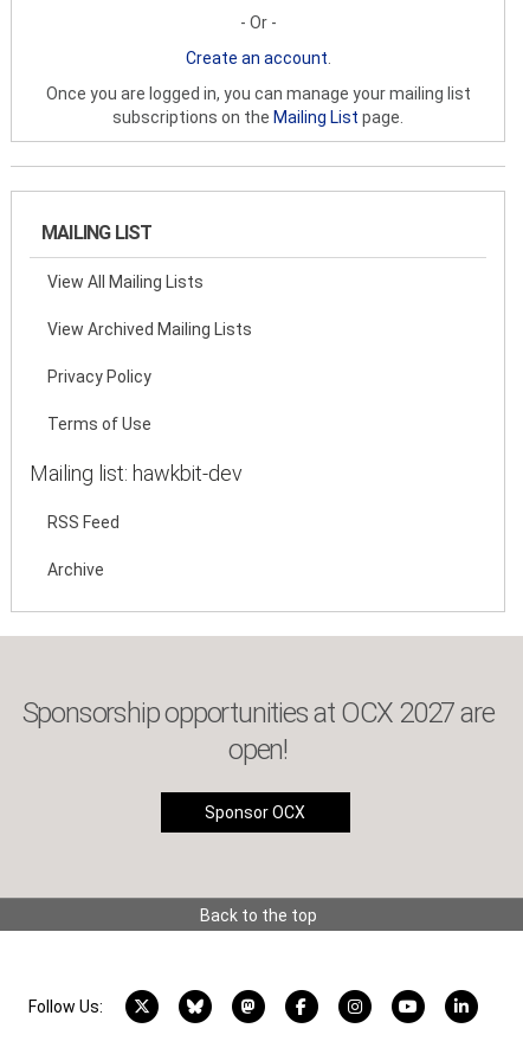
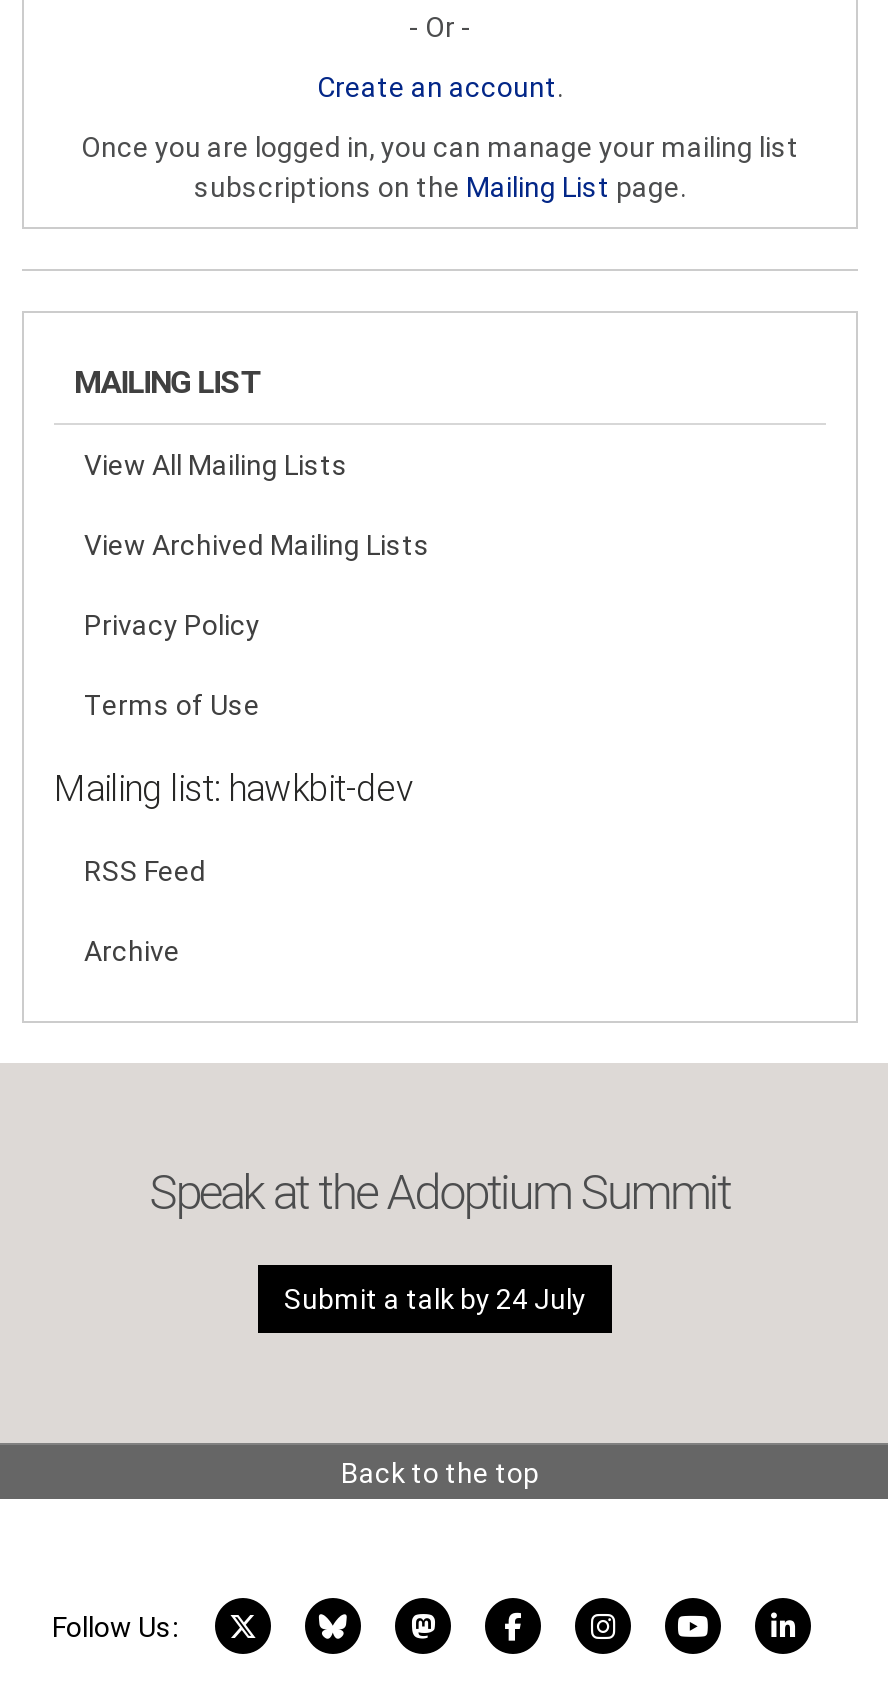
- Sponsorship opportunities at OCX 2027 are
- open!
+ Speak at the Adoptium Summit

- Sponsor OCX
+ Submit a talk by 24 July
